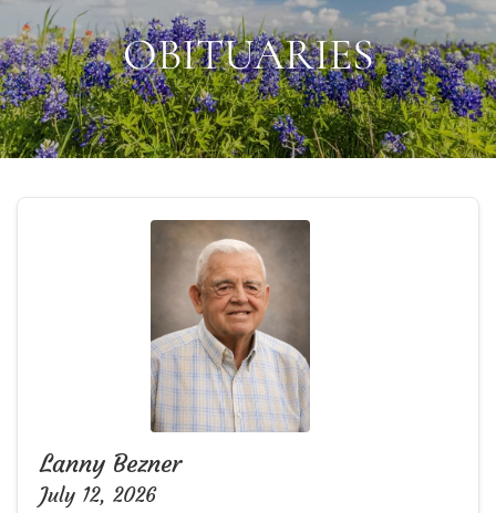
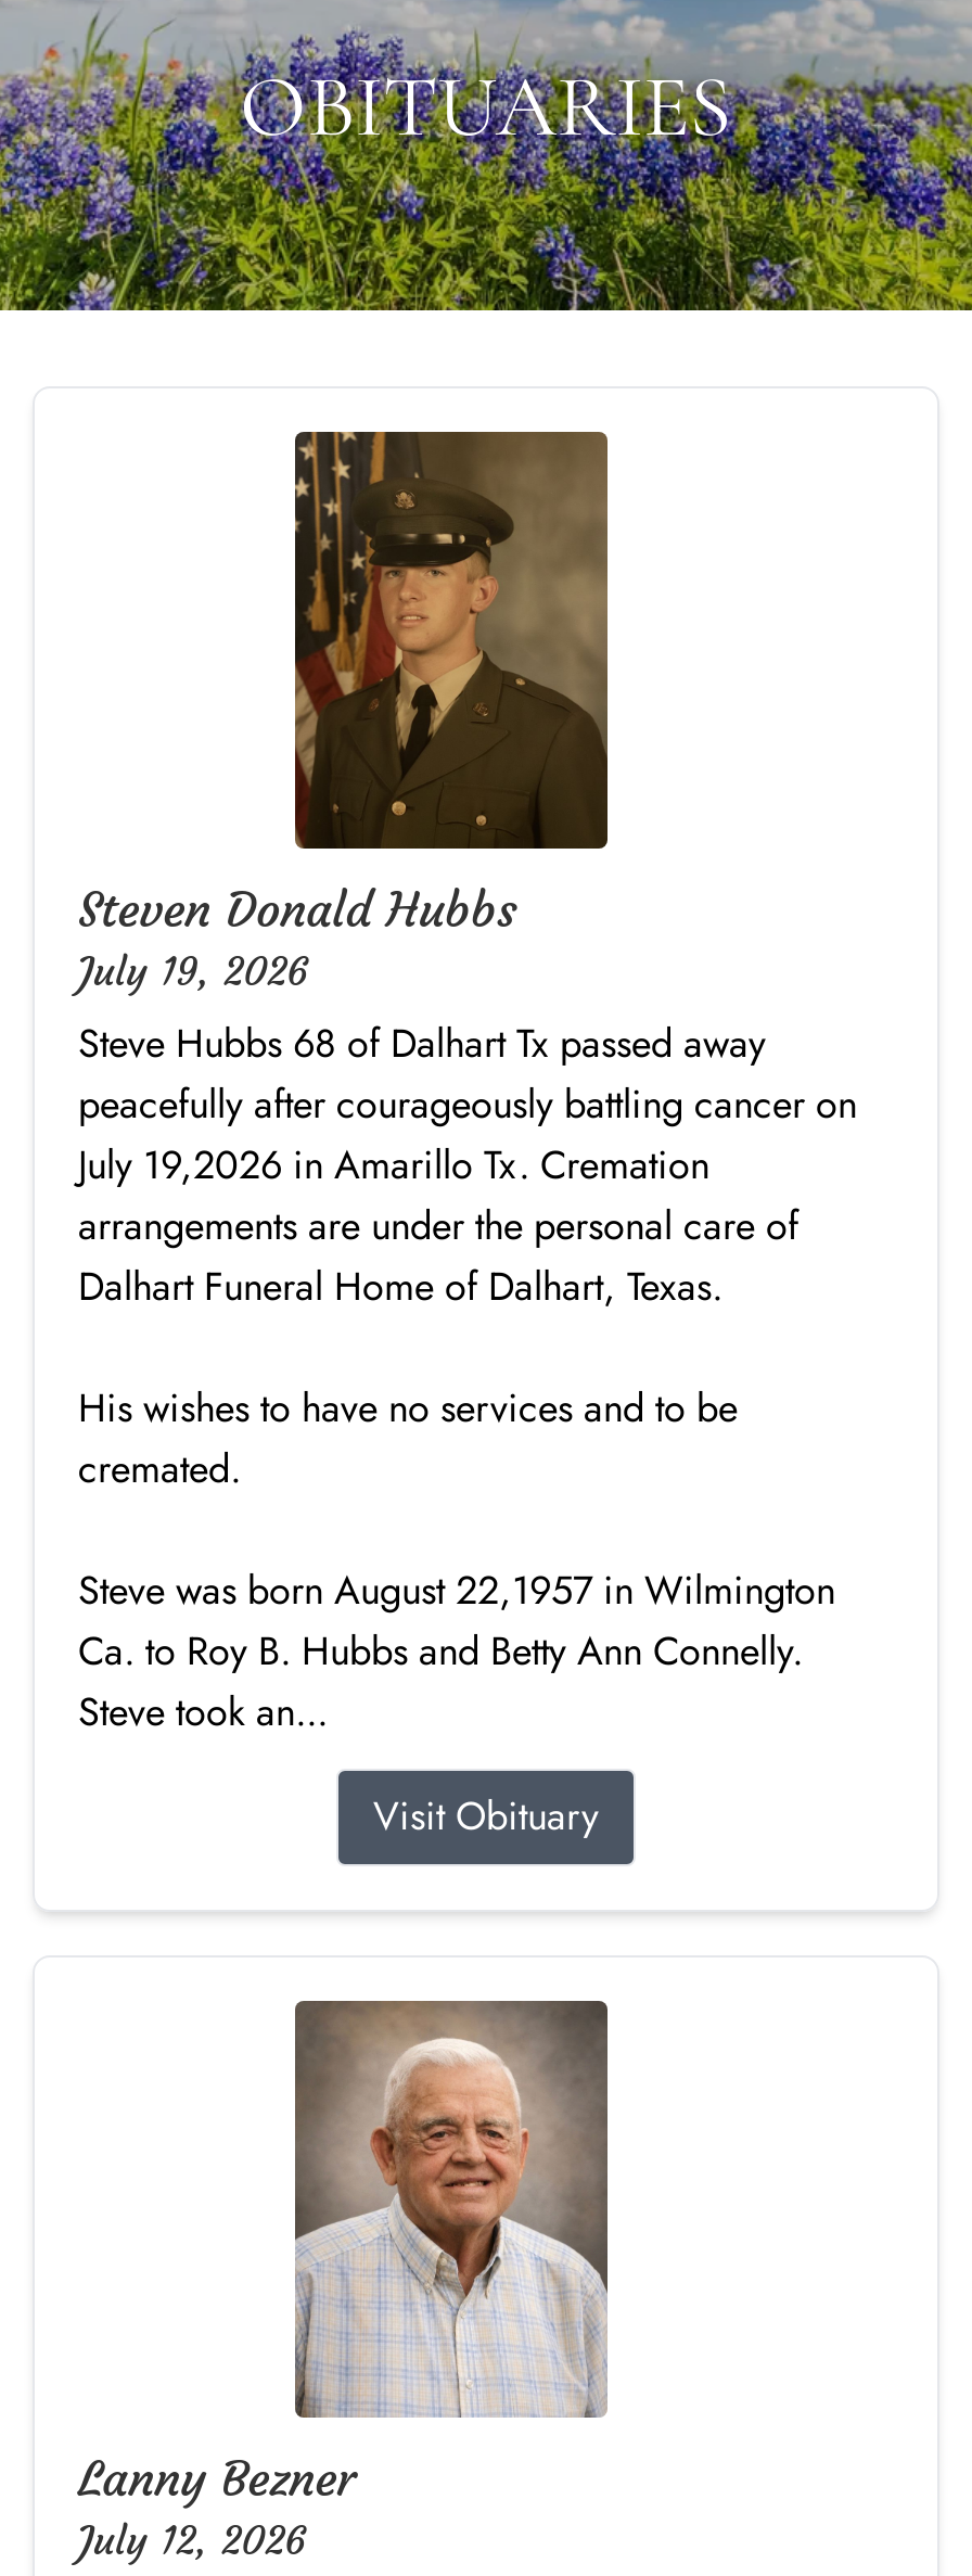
+ [image]
+ Steven Donald Hubbs
+ July 19, 2026
+ Steve Hubbs 68 of Dalhart Tx passed away
+ peacefully after courageously battling cancer on
+ July 19,2026 in Amarillo Tx. Cremation
+ arrangements are under the personal care of
+ Dalhart Funeral Home of Dalhart, Texas.
+ His wishes to have no services and to be
+ cremated.
+ Steve was born August 22,1957 in Wilmington
+ Ca. to Roy B. Hubbs and Betty Ann Connelly.
+ Steve took an...
+ Visit Obituary
